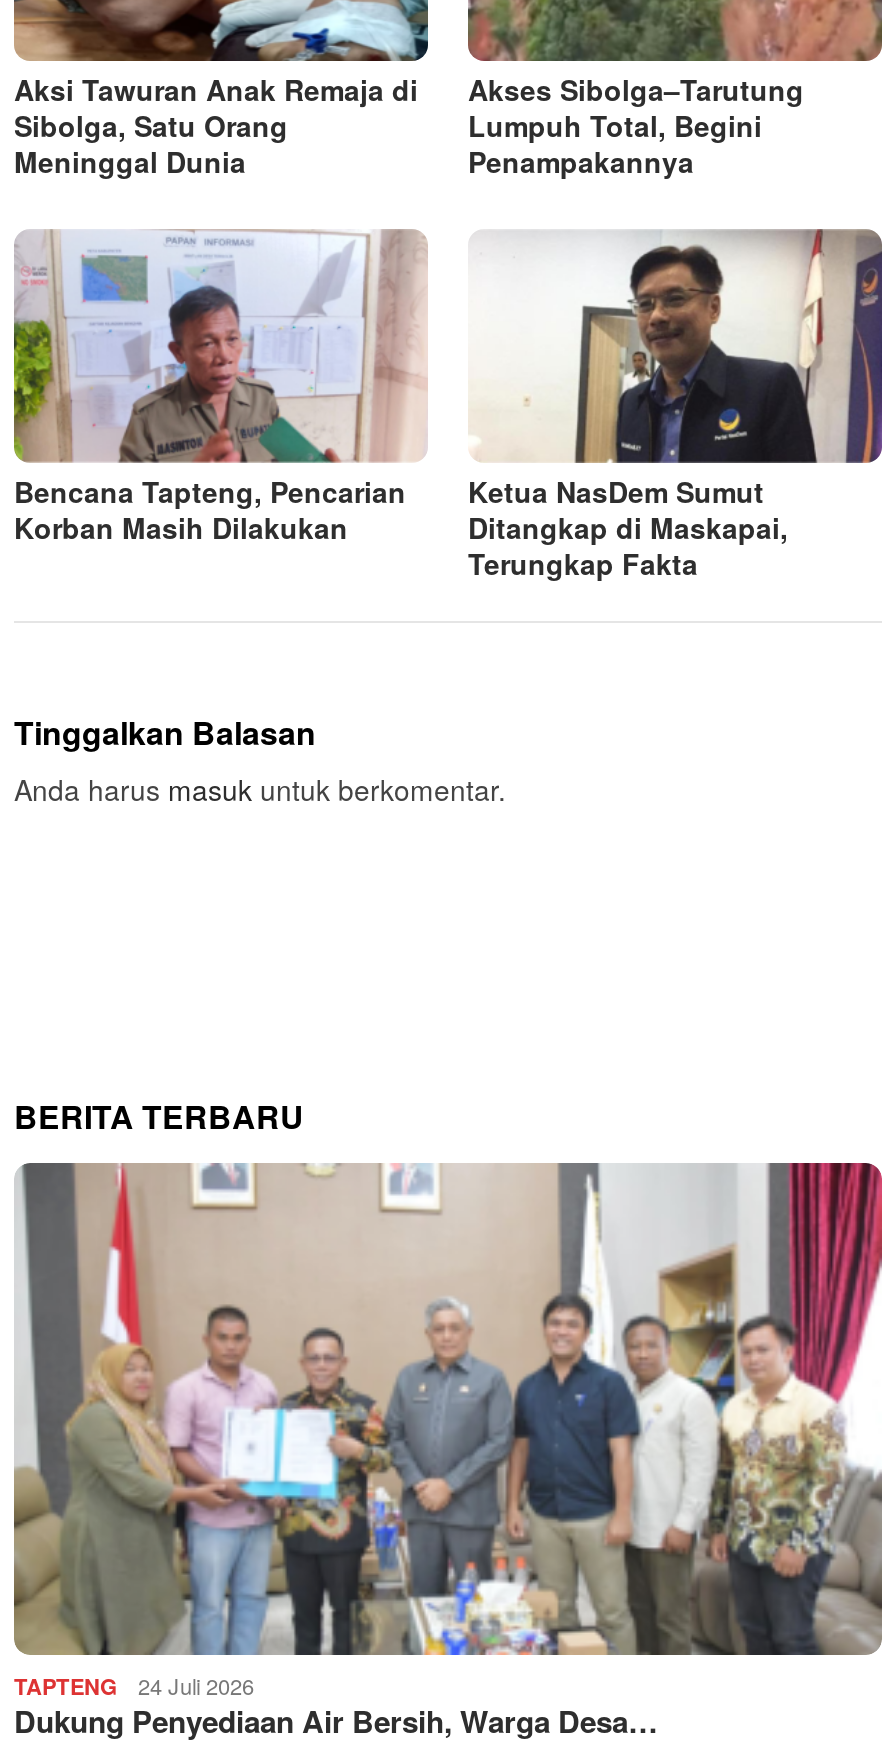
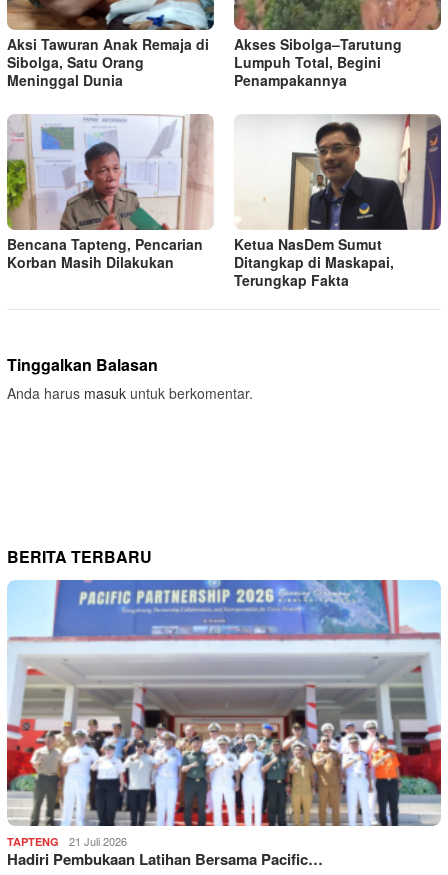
- [image]
- 24 Juli 2026
- Dukung Penyediaan Air Bersih, Warga Desa…
+ [image]
+ 21 Juli 2026
+ Hadiri Pembukaan Latihan Bersama Pacific…
